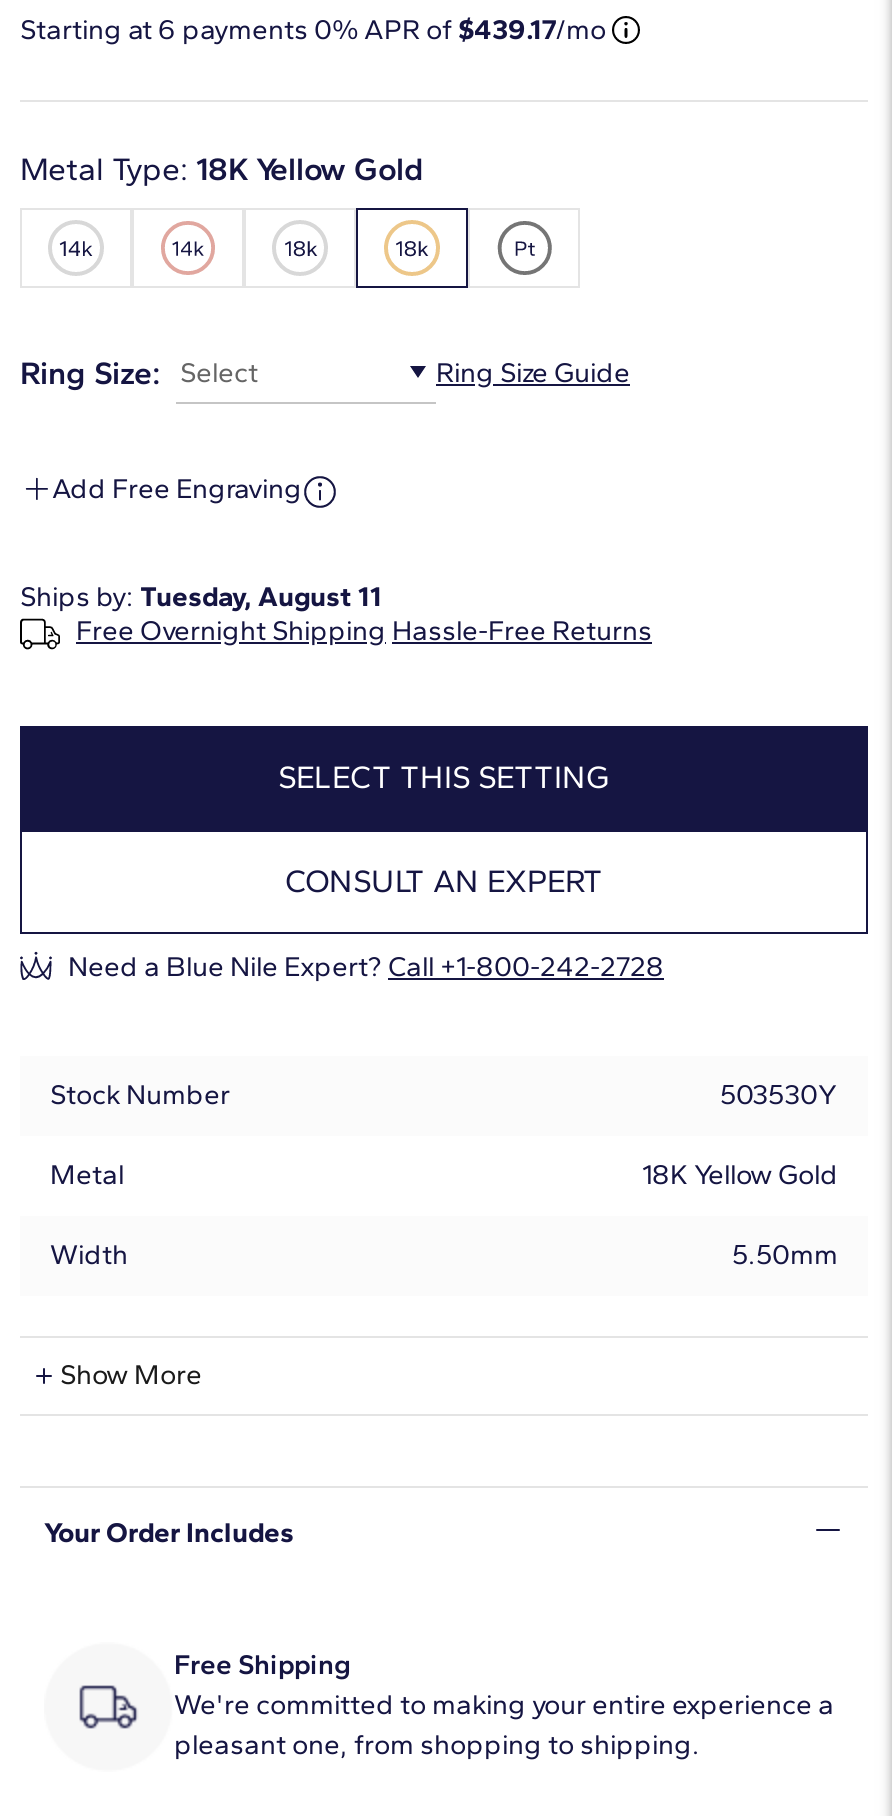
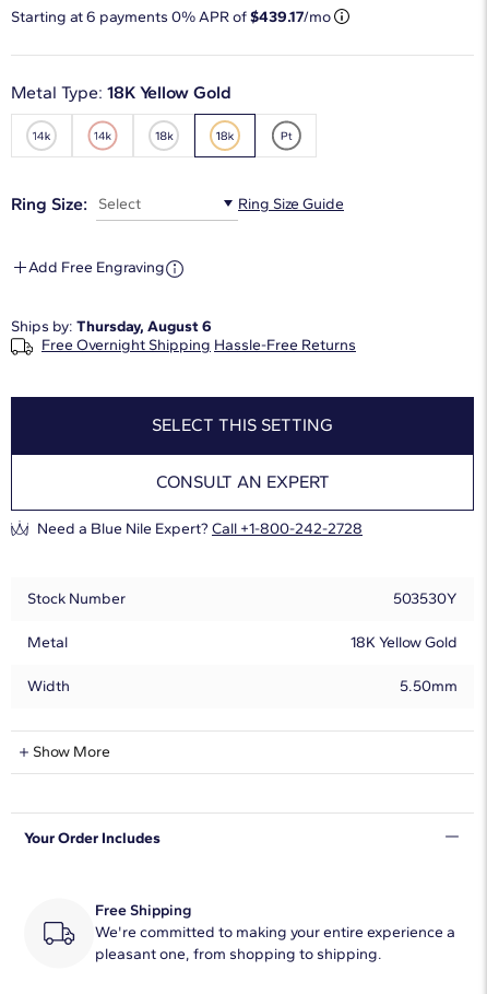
- Ships by: Tuesday, August 11
+ Ships by: Thursday, August 6
